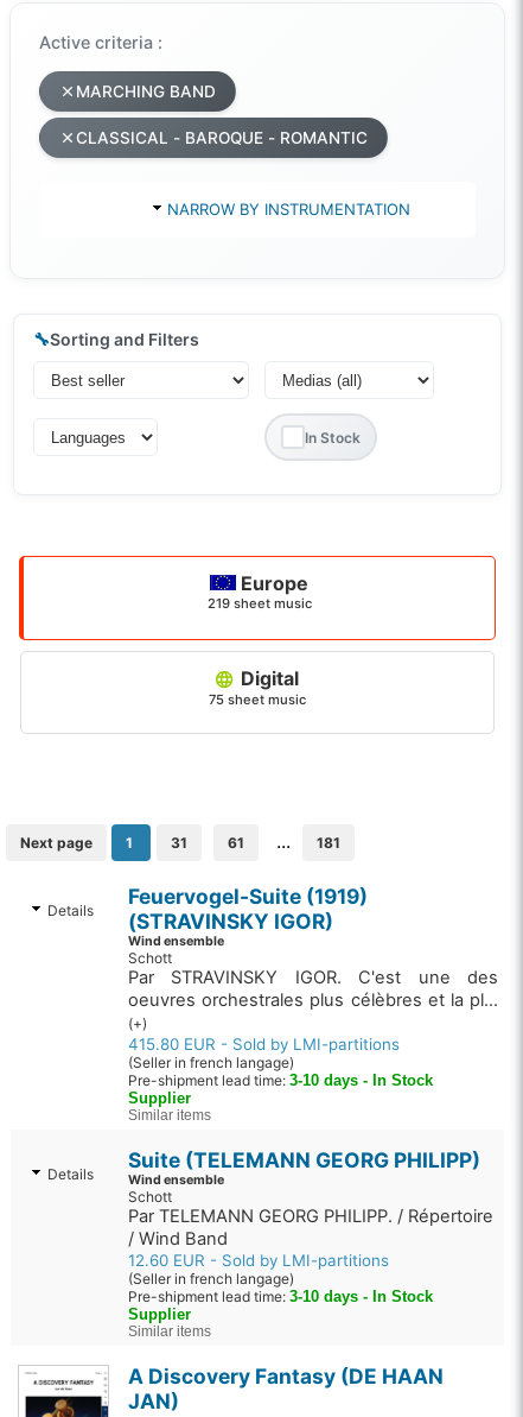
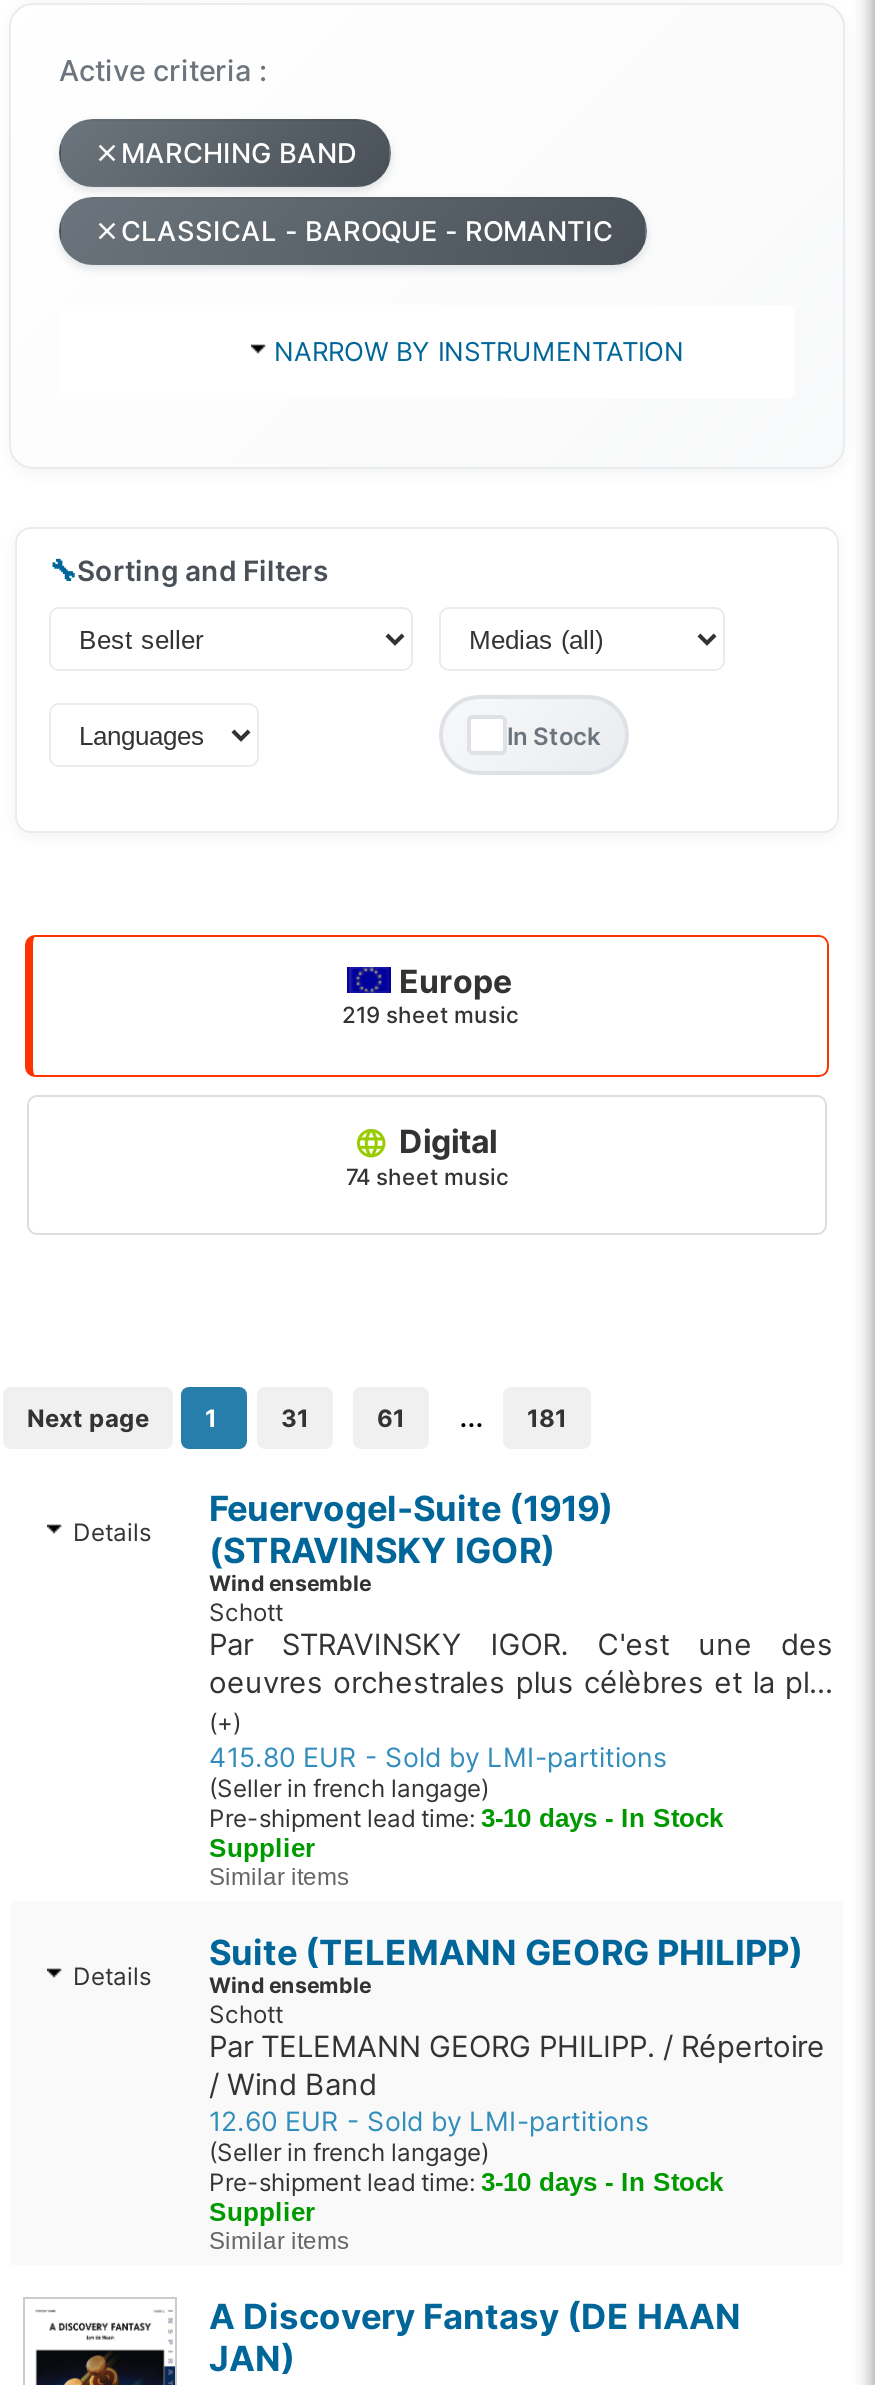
- 75 sheet music
+ 74 sheet music
